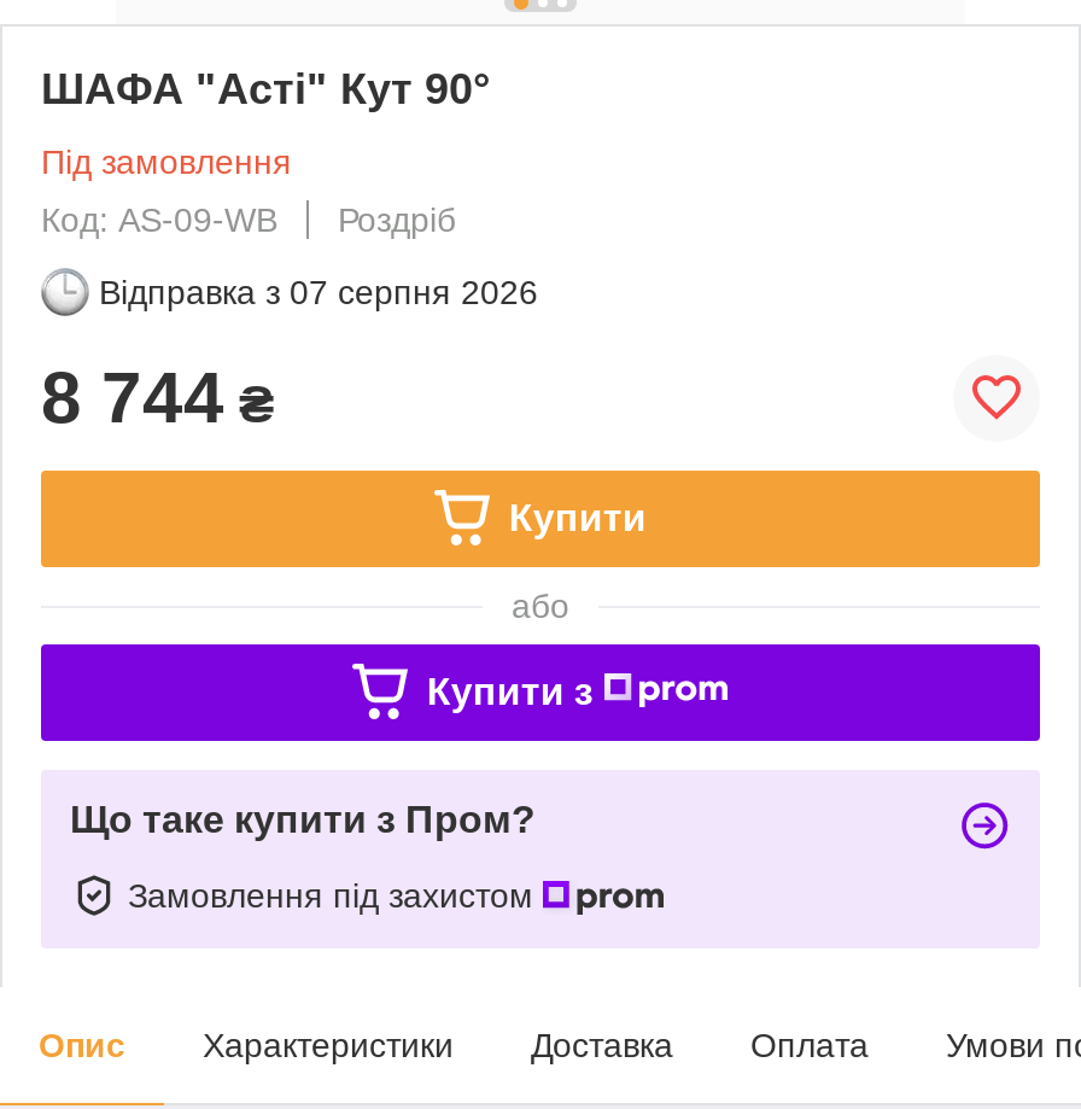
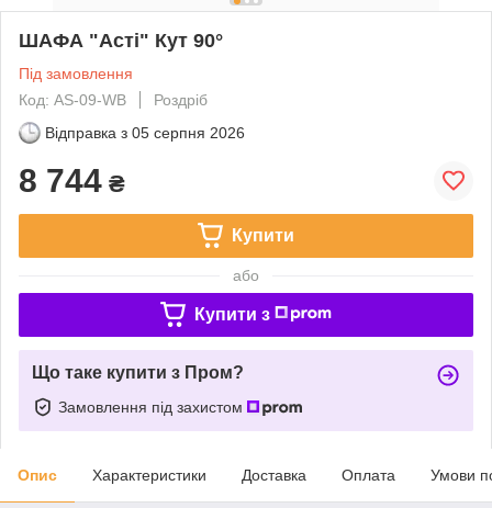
- Відправка з 07 серпня 2026
+ Відправка з 05 серпня 2026
